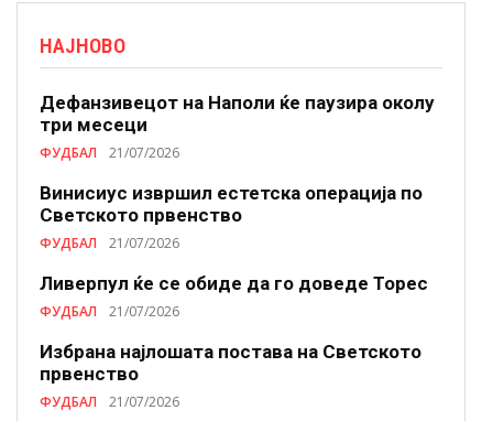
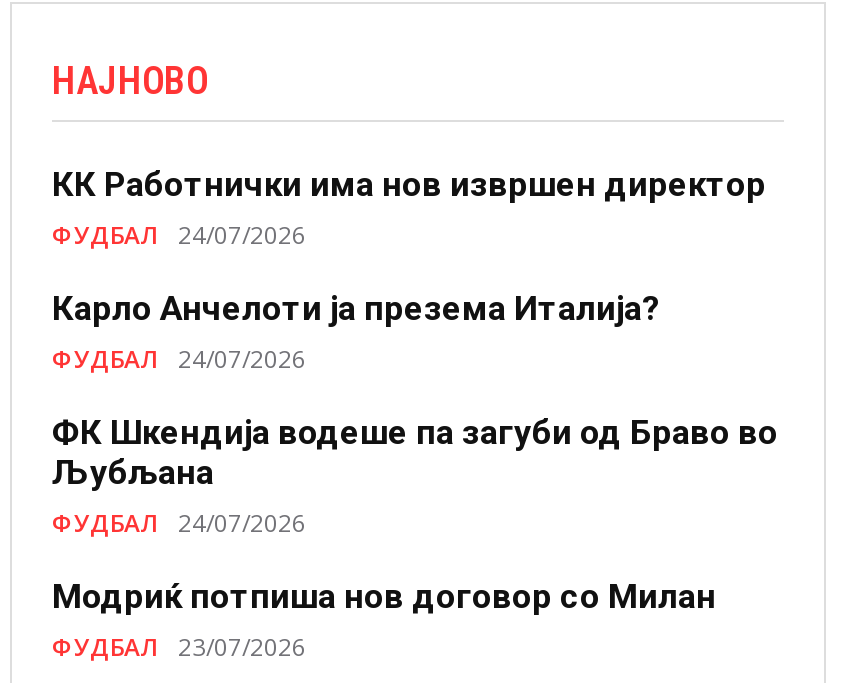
- Дефанзивецот на Наполи ќе паузира околу
- три месеци
+ КК Работнички има нов извршен директор

- ФУДБАЛ 21/07/2026
+ ФУДБАЛ 24/07/2026

- Винисиус извршил естетска операција по
- Светското првенство
+ Карло Анчелоти ја презема Италија?

- ФУДБАЛ 21/07/2026
+ ФУДБАЛ 24/07/2026

- Ливерпул ќе се обиде да го доведе Торес
+ ФК Шкендија водеше па загуби од Браво во
+ Љубљана

- ФУДБАЛ 21/07/2026
+ ФУДБАЛ 24/07/2026

- Избранa најлошата постава на Светското
- првенство
+ Модриќ потпиша нов договор со Милан

- ФУДБАЛ 21/07/2026
+ ФУДБАЛ 23/07/2026
